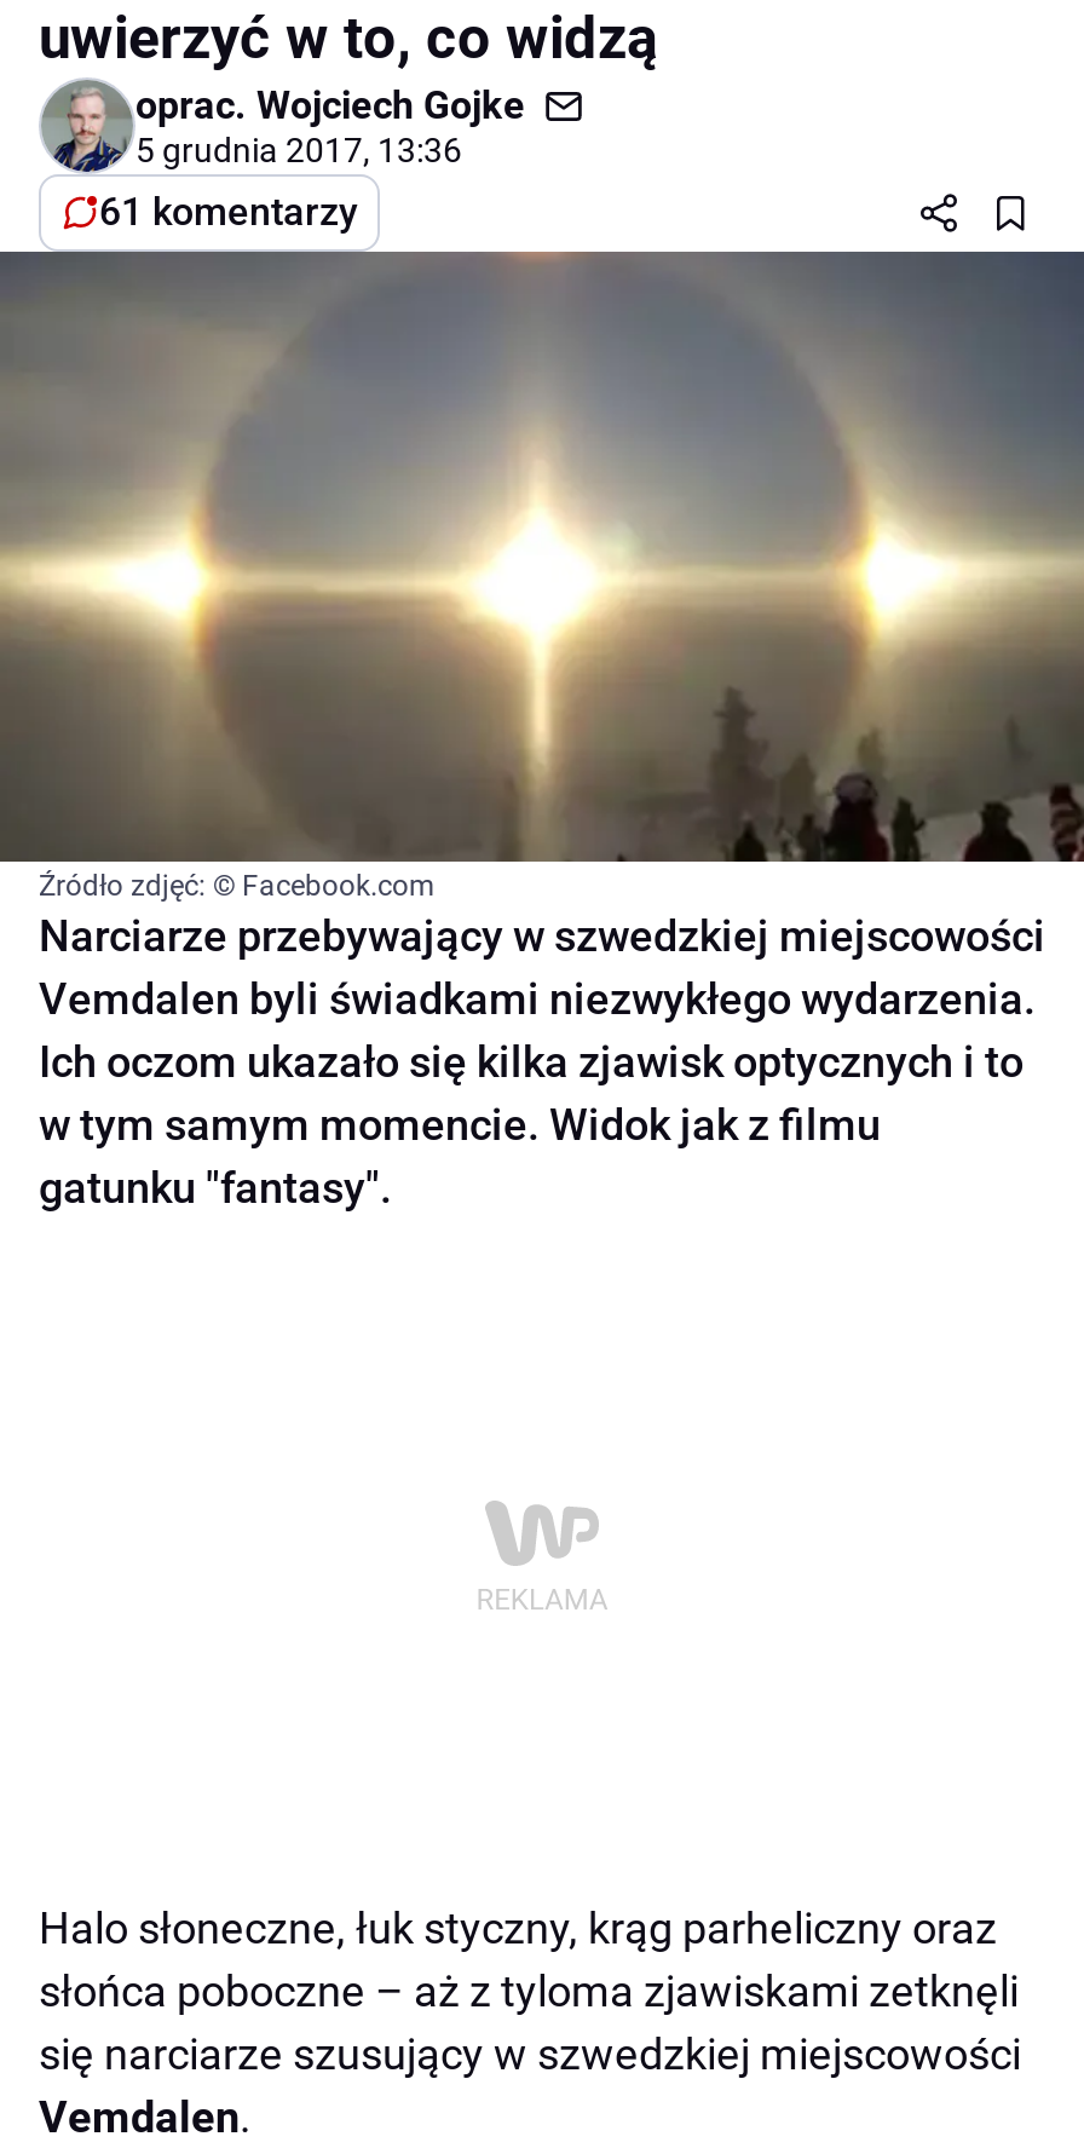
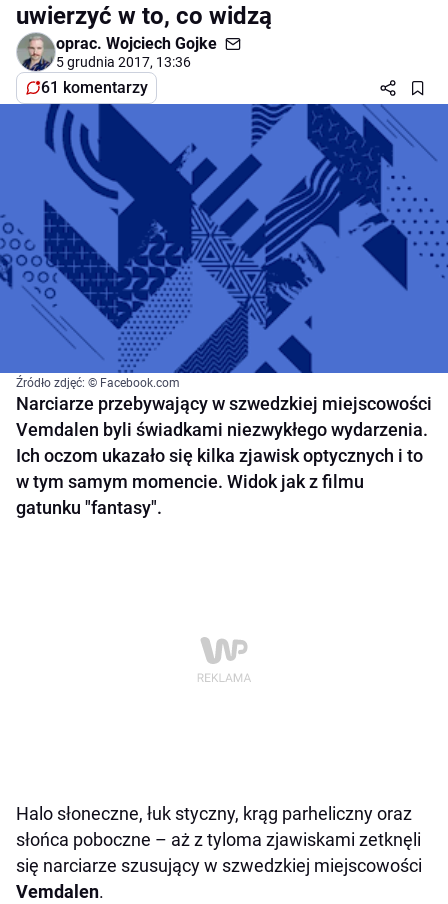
- [image]
+ [image]
